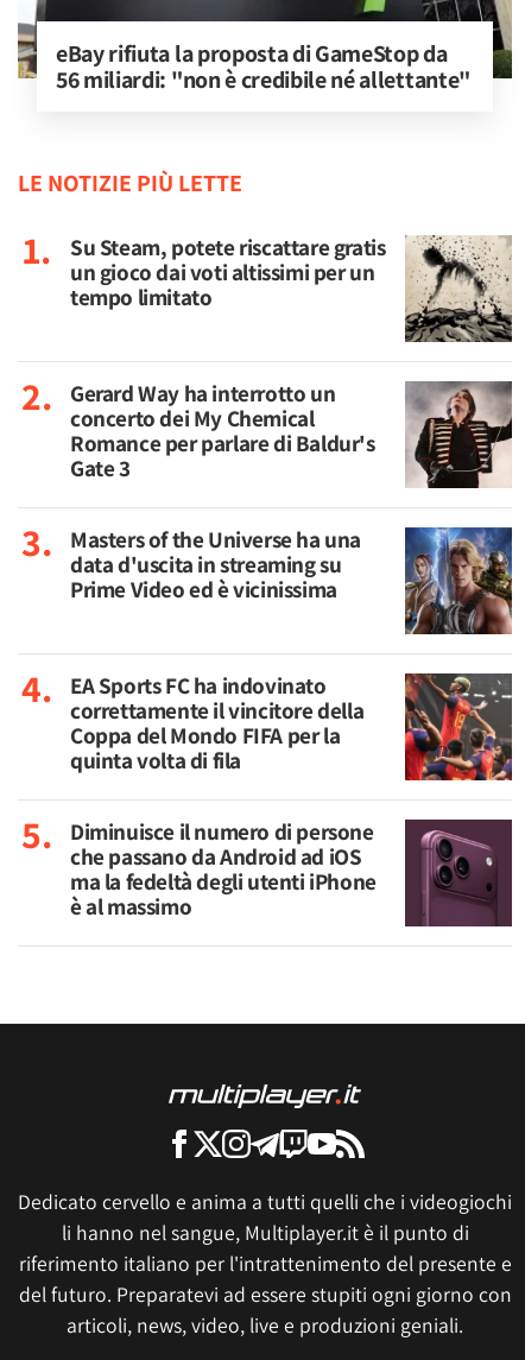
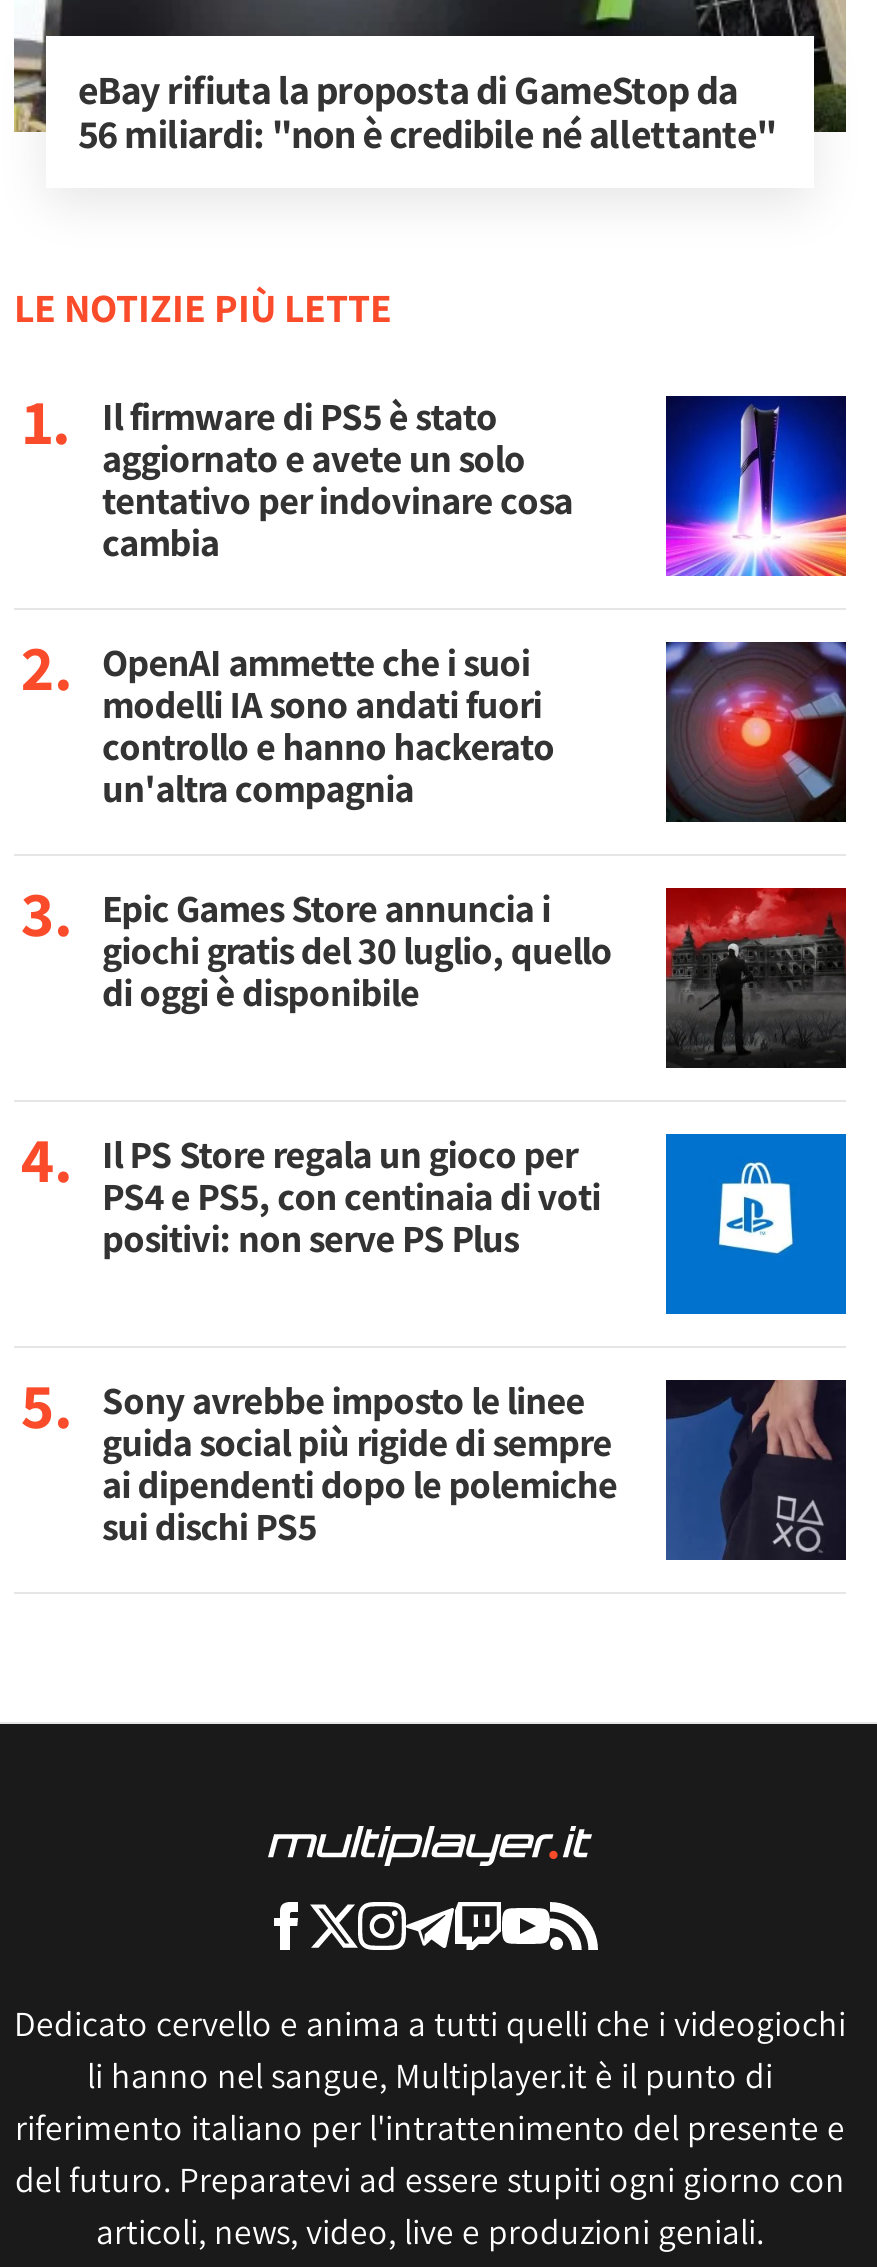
- Su Steam, potete riscattare gratis
- un gioco dai voti altissimi per un
- tempo limitato
+ Il firmware di PS5 è stato
+ aggiornato e avete un solo
+ tentativo per indovinare cosa
+ cambia

- [image]
+ [image]

- Gerard Way ha interrotto un
- concerto dei My Chemical
- Romance per parlare di Baldur's
- Gate 3
+ OpenAI ammette che i suoi
+ modelli IA sono andati fuori
+ controllo e hanno hackerato
+ un'altra compagnia

- [image]
+ [image]

- [image]
- Masters of the Universe ha una
- data d'uscita in streaming su
- Prime Video ed è vicinissima
+ [image]
+ Epic Games Store annuncia i
+ giochi gratis del 30 luglio, quello
+ di oggi è disponibile

- [image]
- EA Sports FC ha indovinato
- correttamente il vincitore della
- Coppa del Mondo FIFA per la
- quinta volta di fila
+ [image]
+ Il PS Store regala un gioco per
+ PS4 e PS5, con centinaia di voti
+ positivi: non serve PS Plus

- [image]
- Diminuisce il numero di persone
- che passano da Android ad iOS
- ma la fedeltà degli utenti iPhone
- è al massimo
+ [image]
+ Sony avrebbe imposto le linee
+ guida social più rigide di sempre
+ ai dipendenti dopo le polemiche
+ sui dischi PS5
